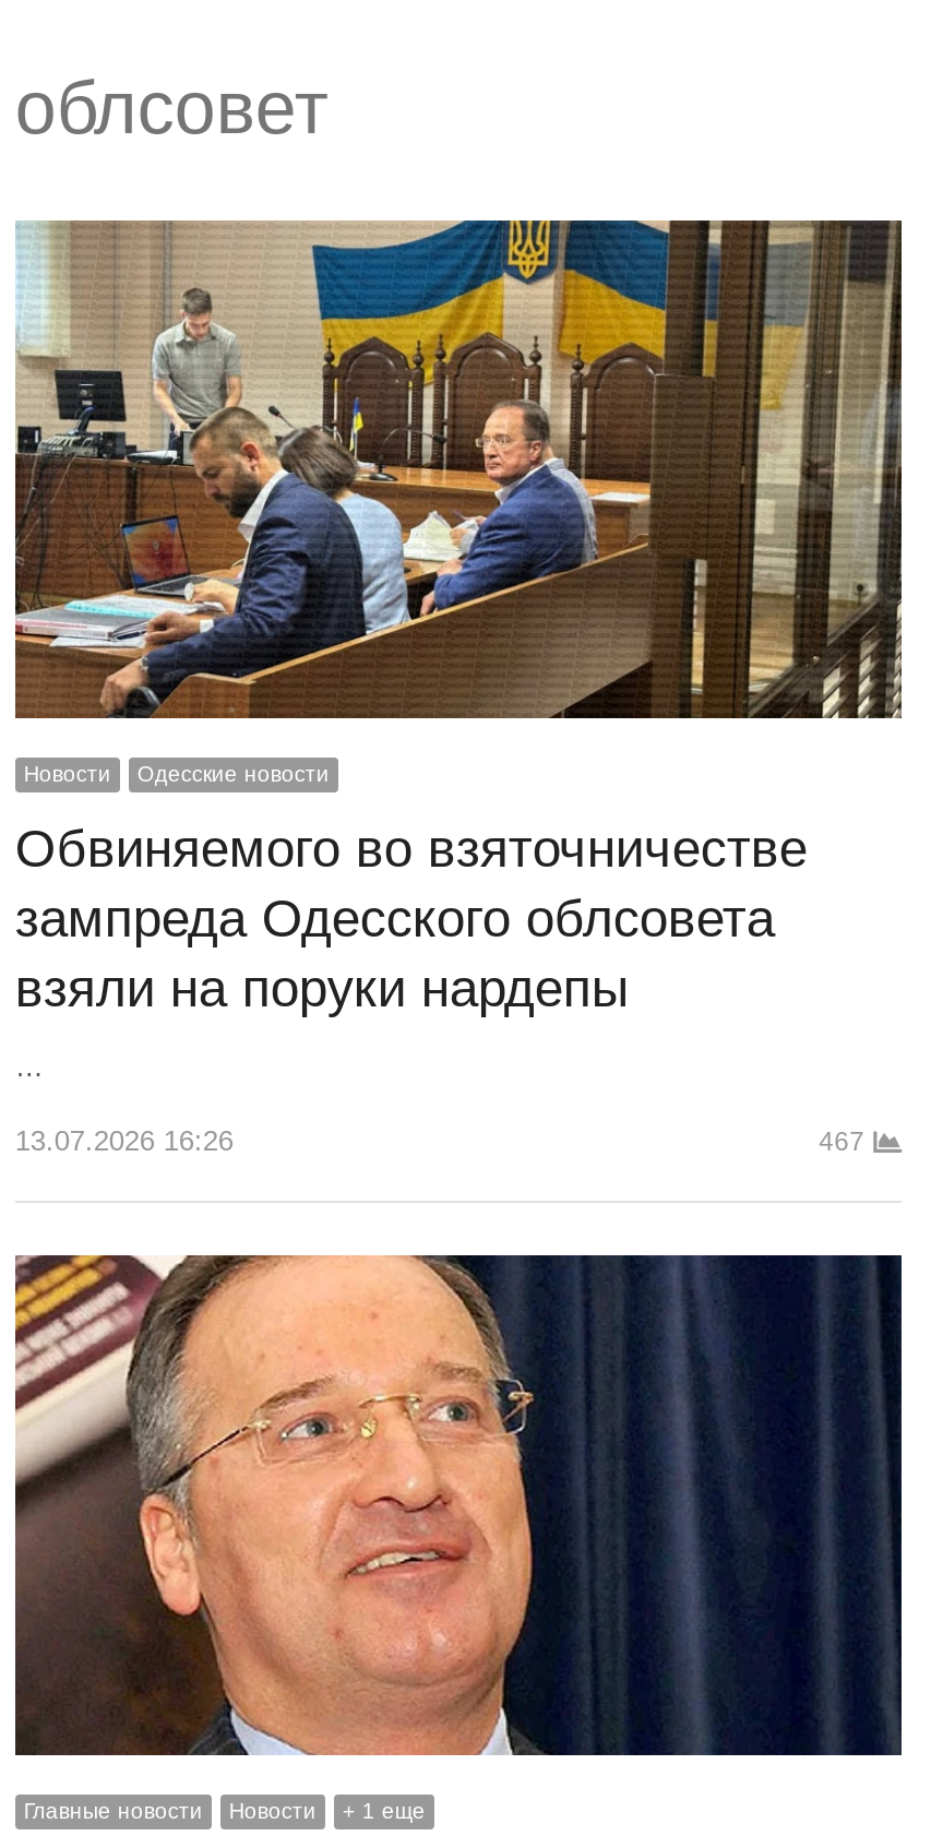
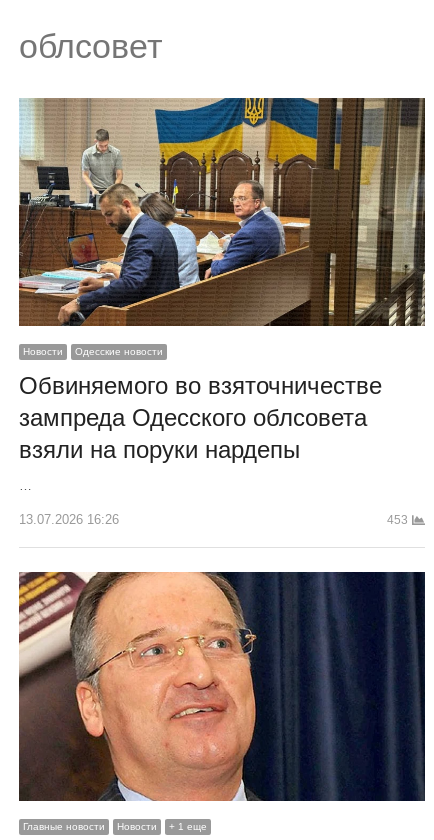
- 467
+ 453
